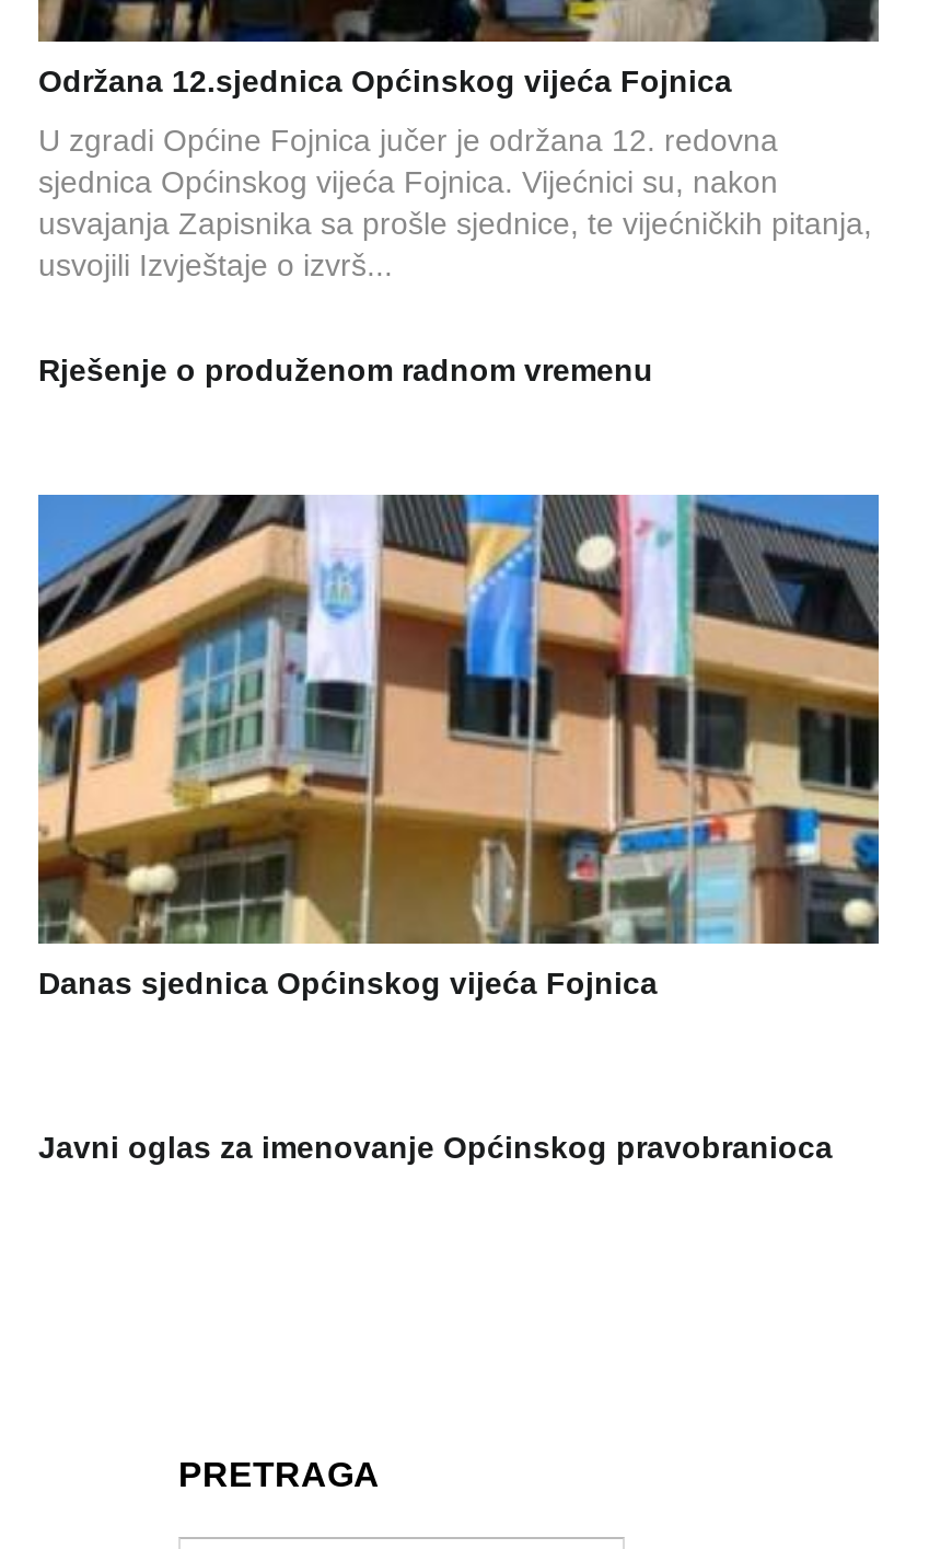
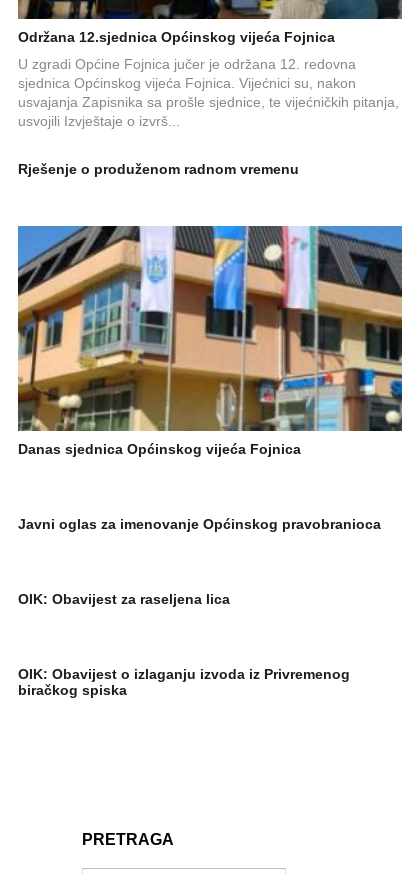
+ OIK: Obavijest za raseljena lica

+ OIK: Obavijest o izlaganju izvoda iz Privremenog
+ biračkog spiska
